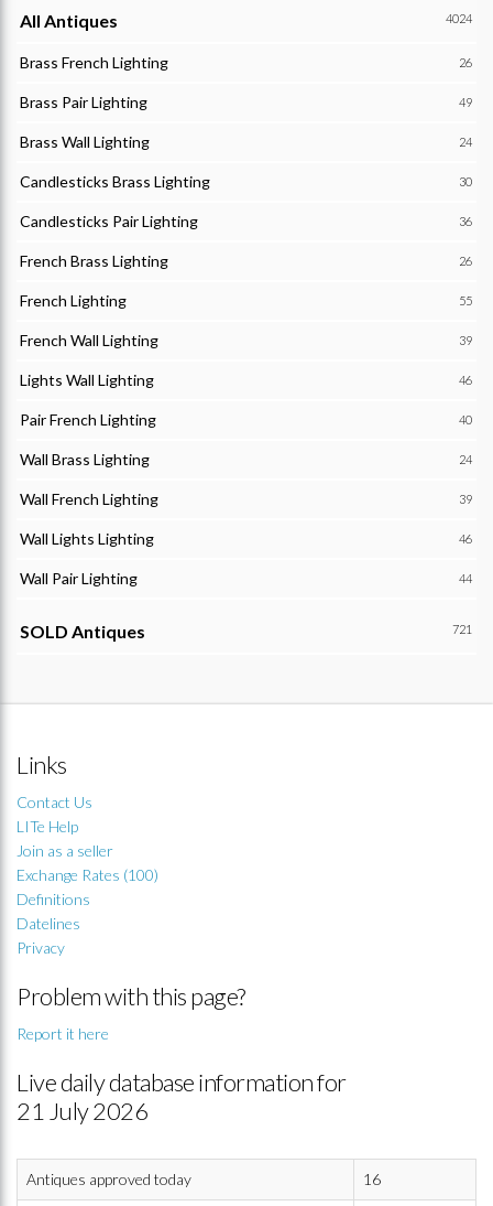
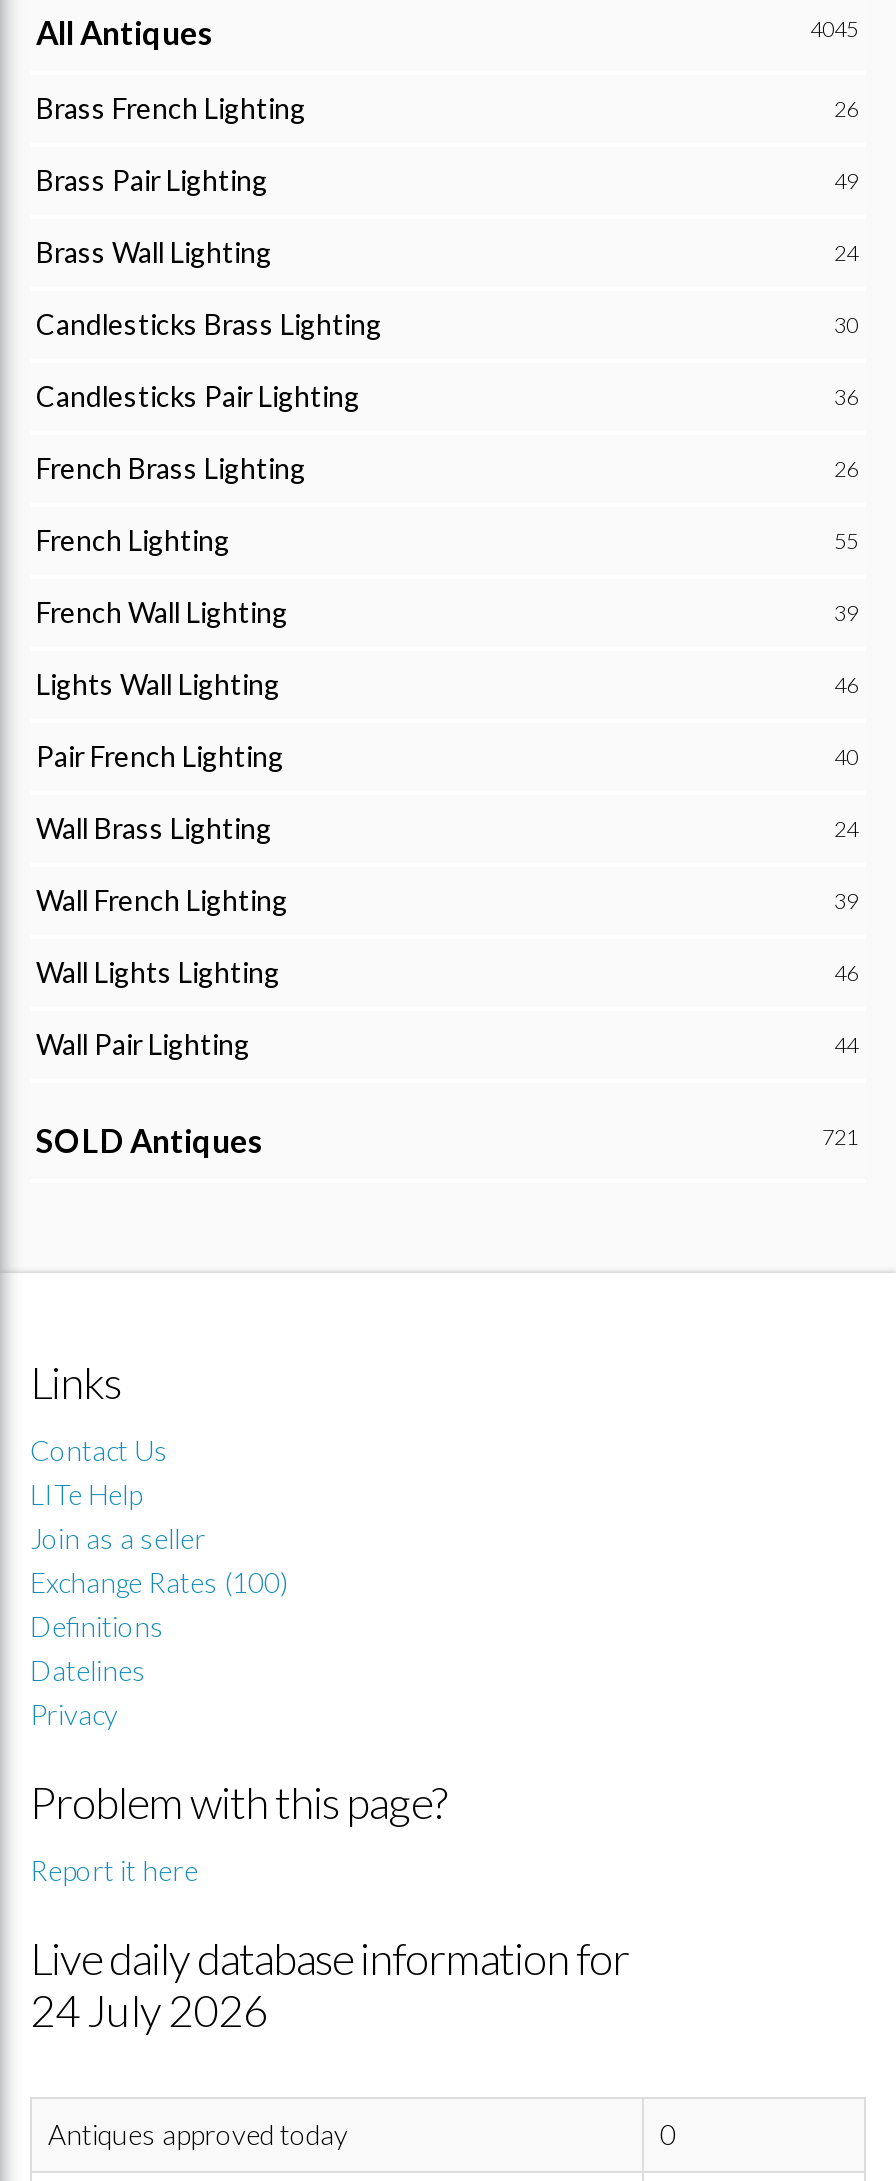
- 4024
+ 4045

- 21 July 2026
+ 24 July 2026

- 16
+ 0
